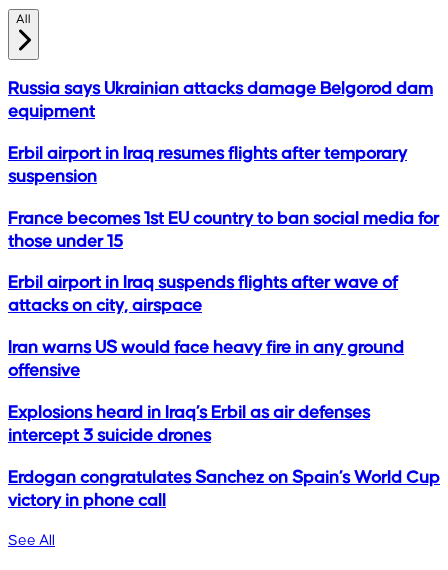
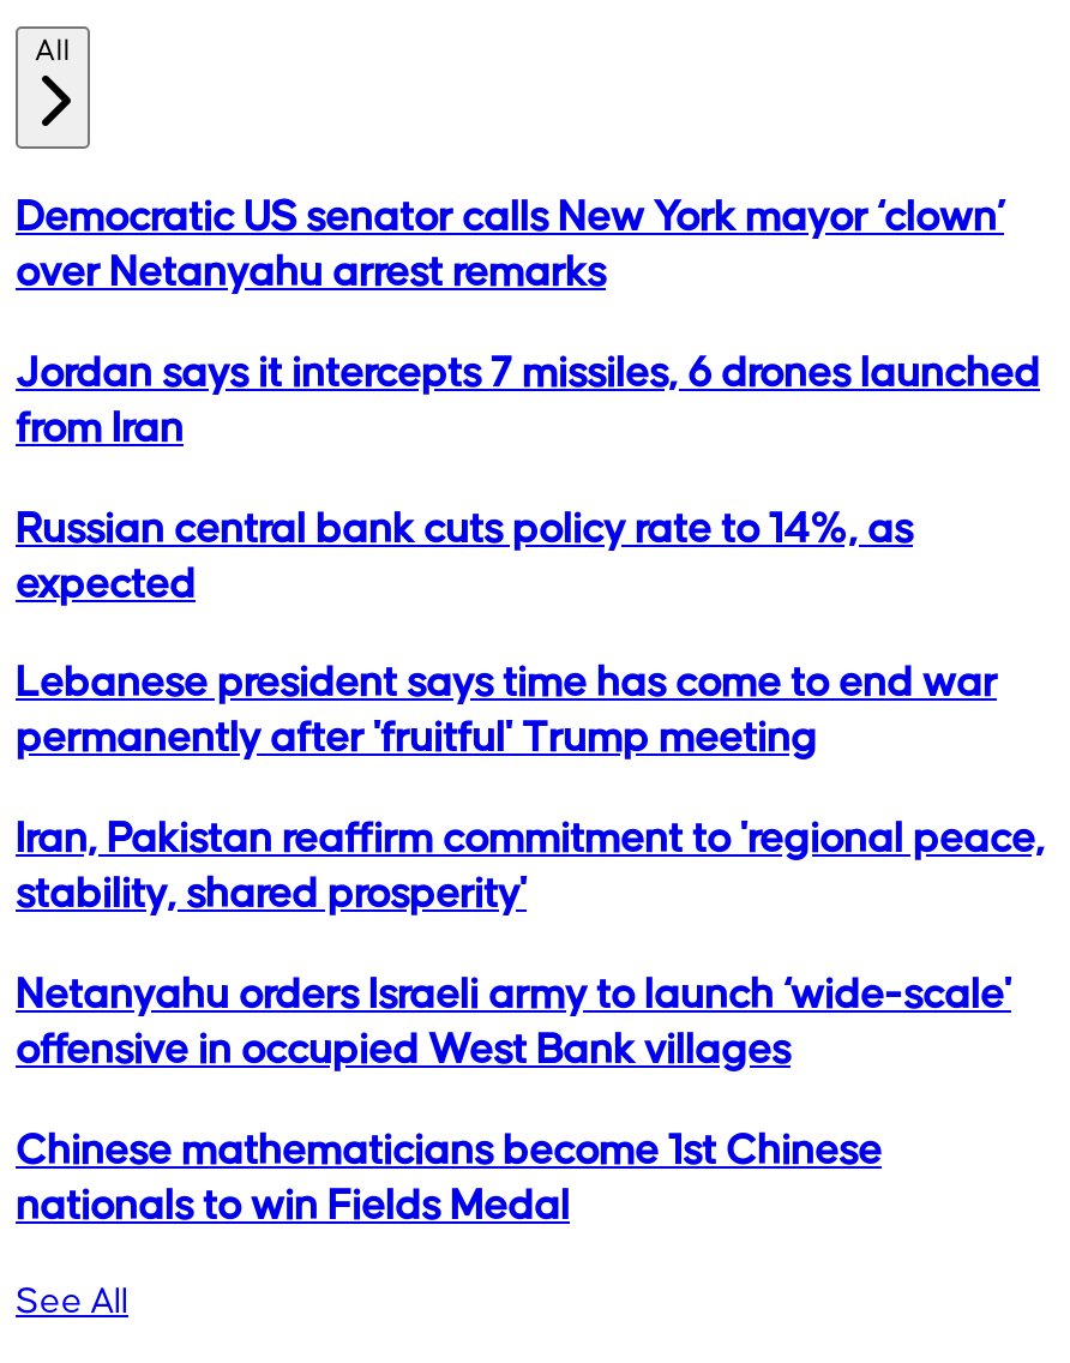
- Russia says Ukrainian attacks damage Belgorod dam
- equipment
+ Democratic US senator calls New York mayor ‘clown’
+ over Netanyahu arrest remarks

- Erbil airport in Iraq resumes flights after temporary
- suspension
+ Jordan says it intercepts 7 missiles, 6 drones launched
+ from Iran

- France becomes 1st EU country to ban social media for
- those under 15
+ Russian central bank cuts policy rate to 14%, as
+ expected

- Erbil airport in Iraq suspends flights after wave of
- attacks on city, airspace
+ Lebanese president says time has come to end war
+ permanently after 'fruitful' Trump meeting

- Iran warns US would face heavy fire in any ground
- offensive
+ Iran, Pakistan reaffirm commitment to 'regional peace,
+ stability, shared prosperity'

- Explosions heard in Iraq’s Erbil as air defenses
- intercept 3 suicide drones
+ Netanyahu orders Israeli army to launch ‘wide-scale'
+ offensive in occupied West Bank villages

- Erdogan congratulates Sanchez on Spain’s World Cup
- victory in phone call
+ Chinese mathematicians become 1st Chinese
+ nationals to win Fields Medal
